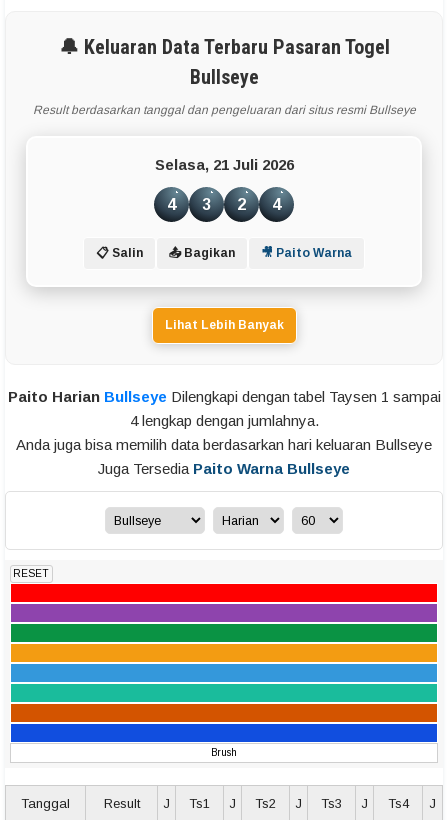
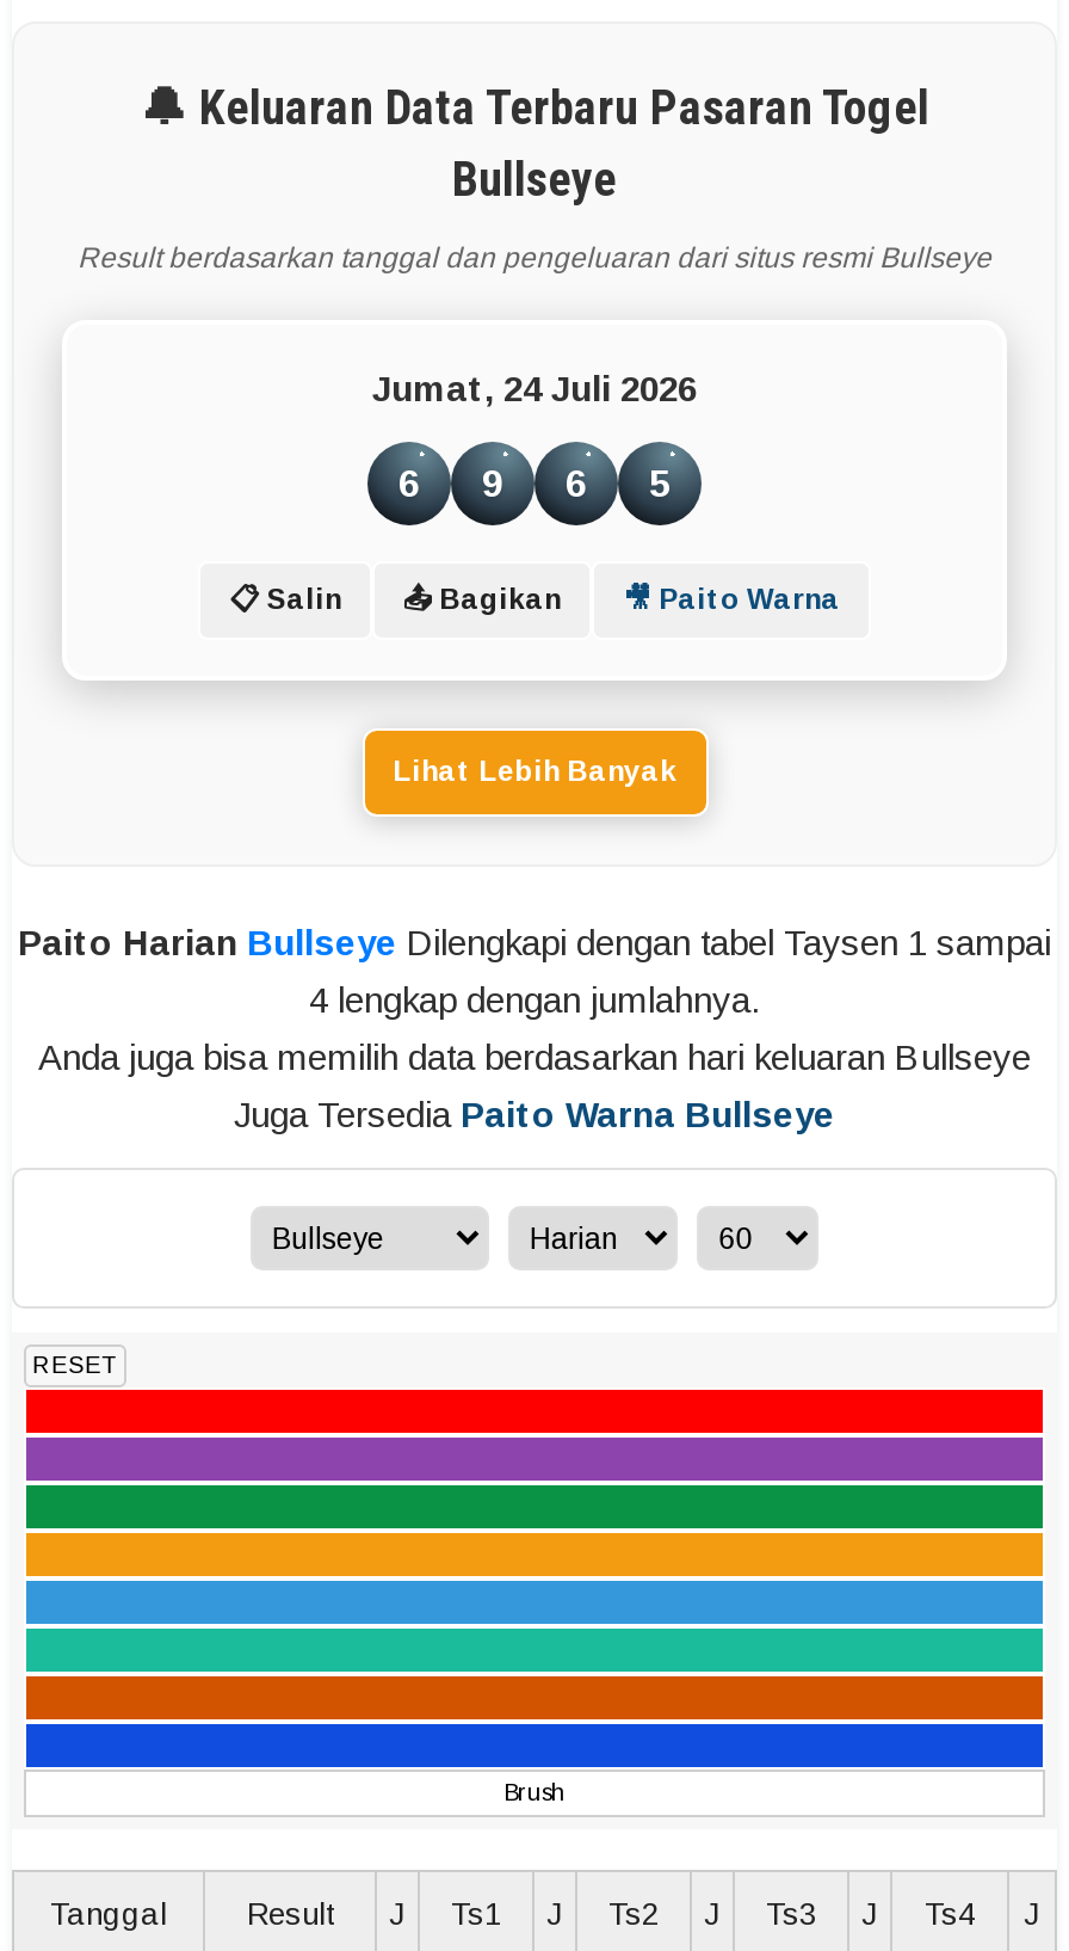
- Selasa, 21 Juli 2026
+ Jumat, 24 Juli 2026

- 4
+ 6

- 3
+ 9

- 2
+ 6

- 4
+ 5
